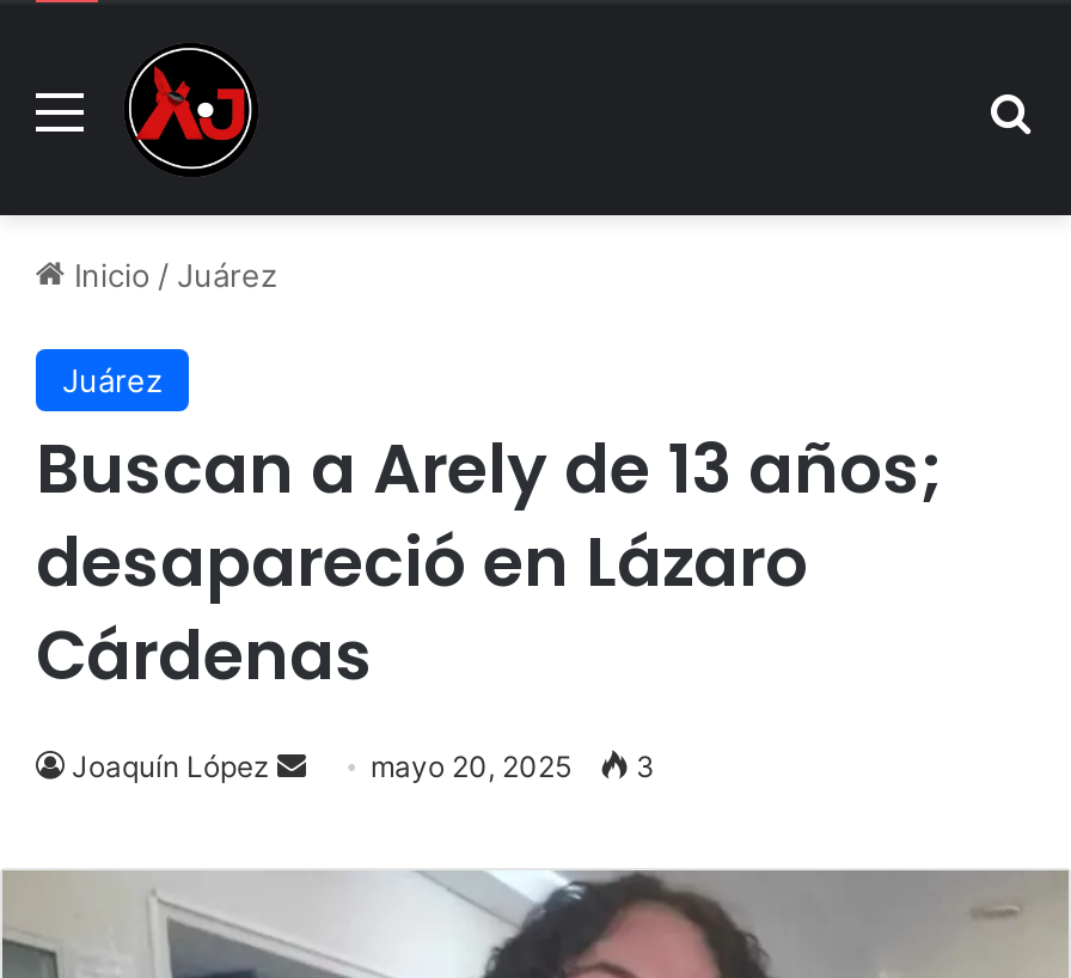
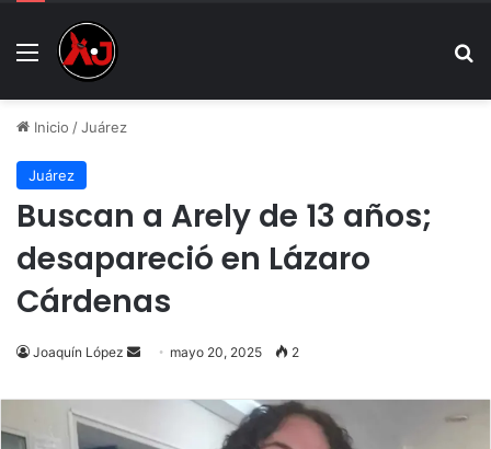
- 3
+ 2
